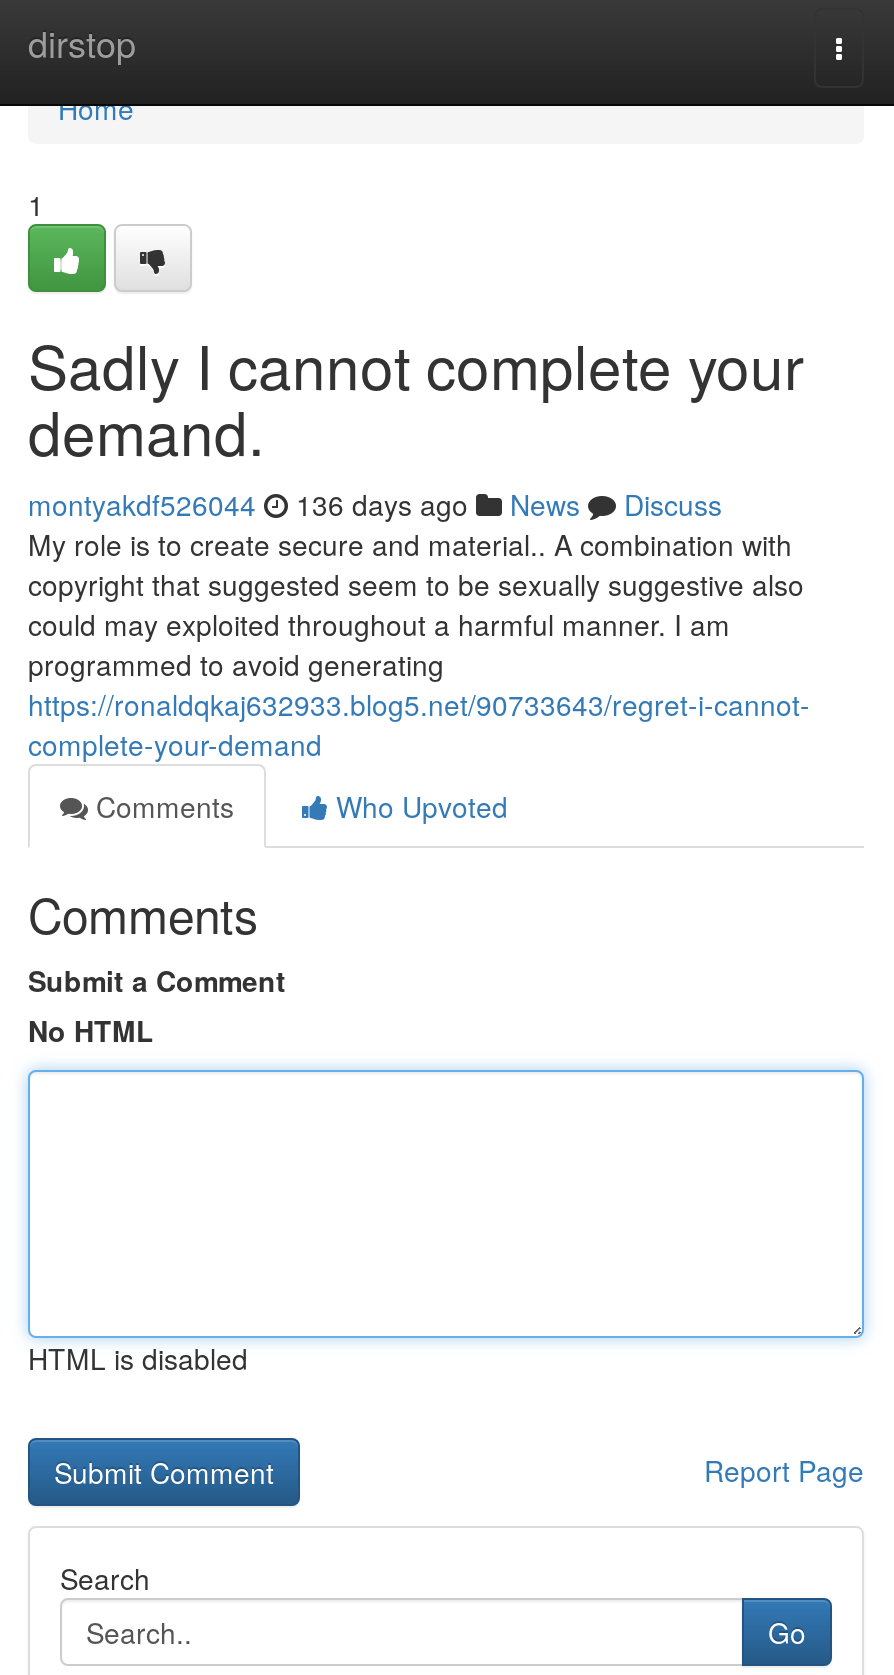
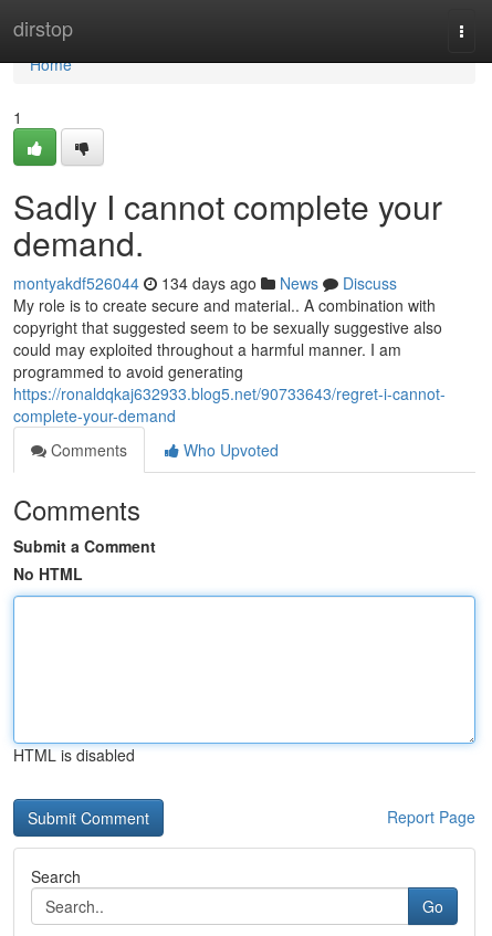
- montyakdf526044 136 days ago News Discuss
+ montyakdf526044 134 days ago News Discuss
